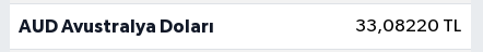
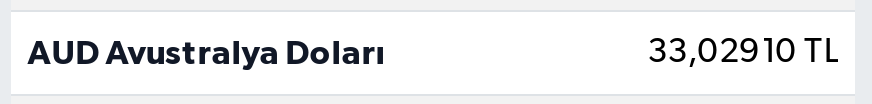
- 33,08220 TL
+ 33,02910 TL
